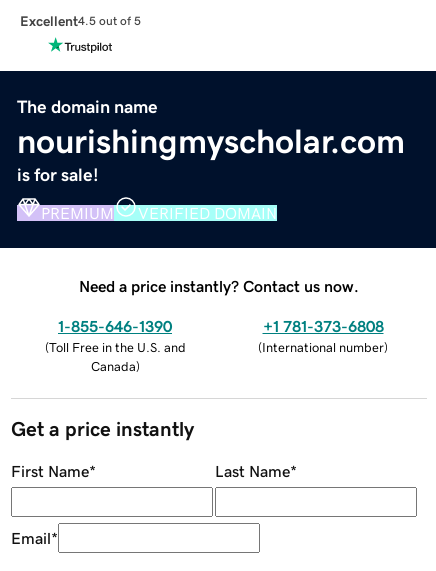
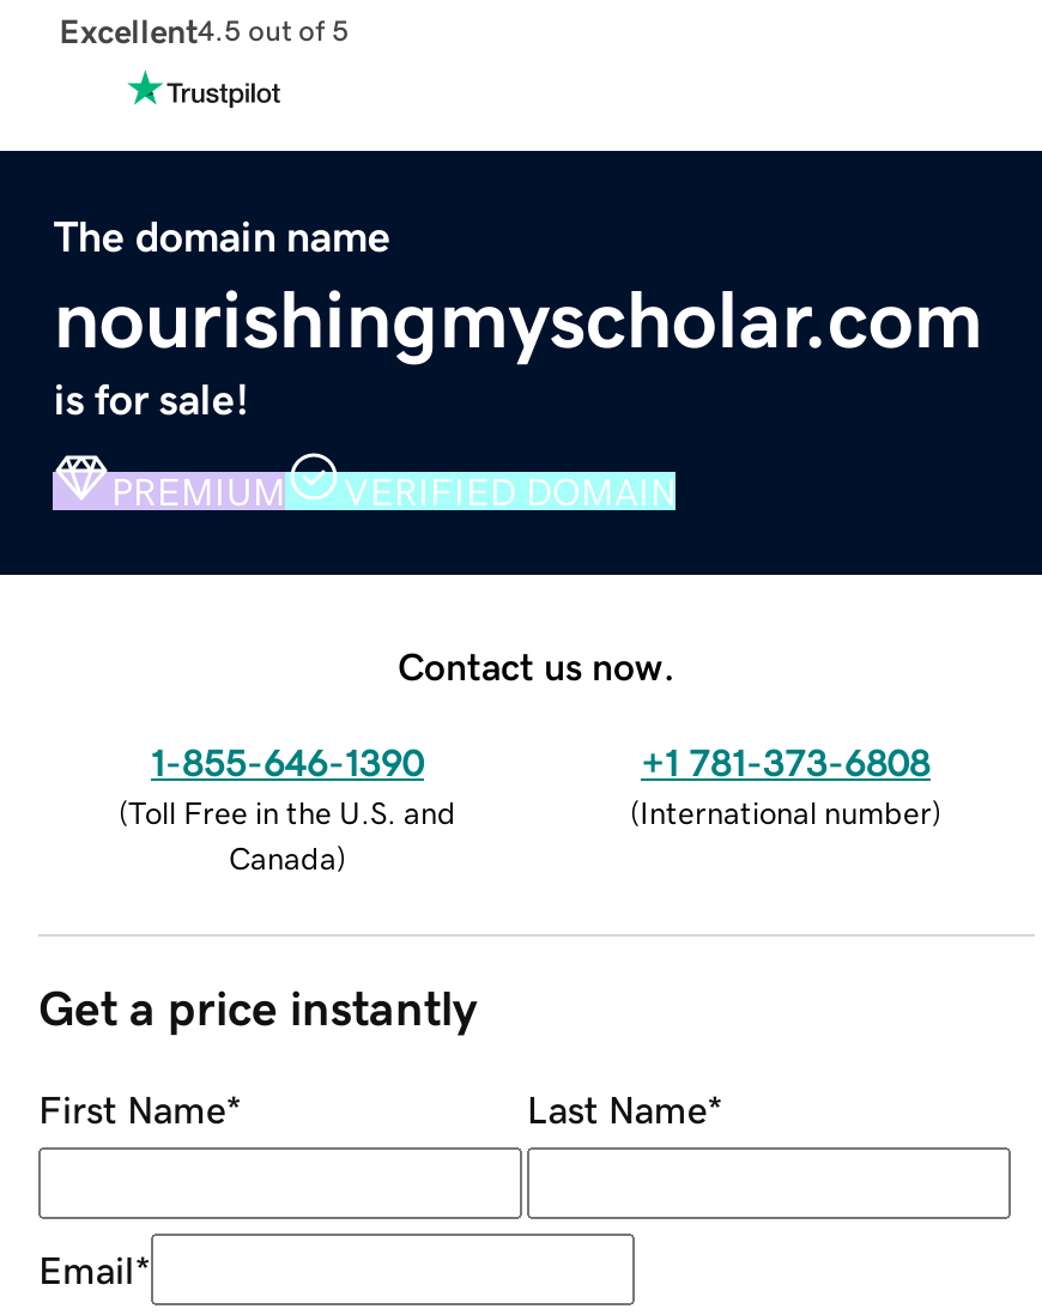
- Need a price instantly? Contact us now.
+ Contact us now.
